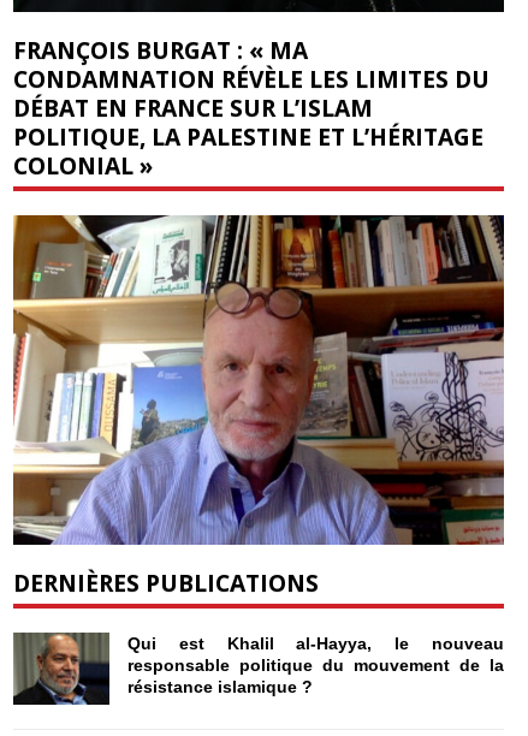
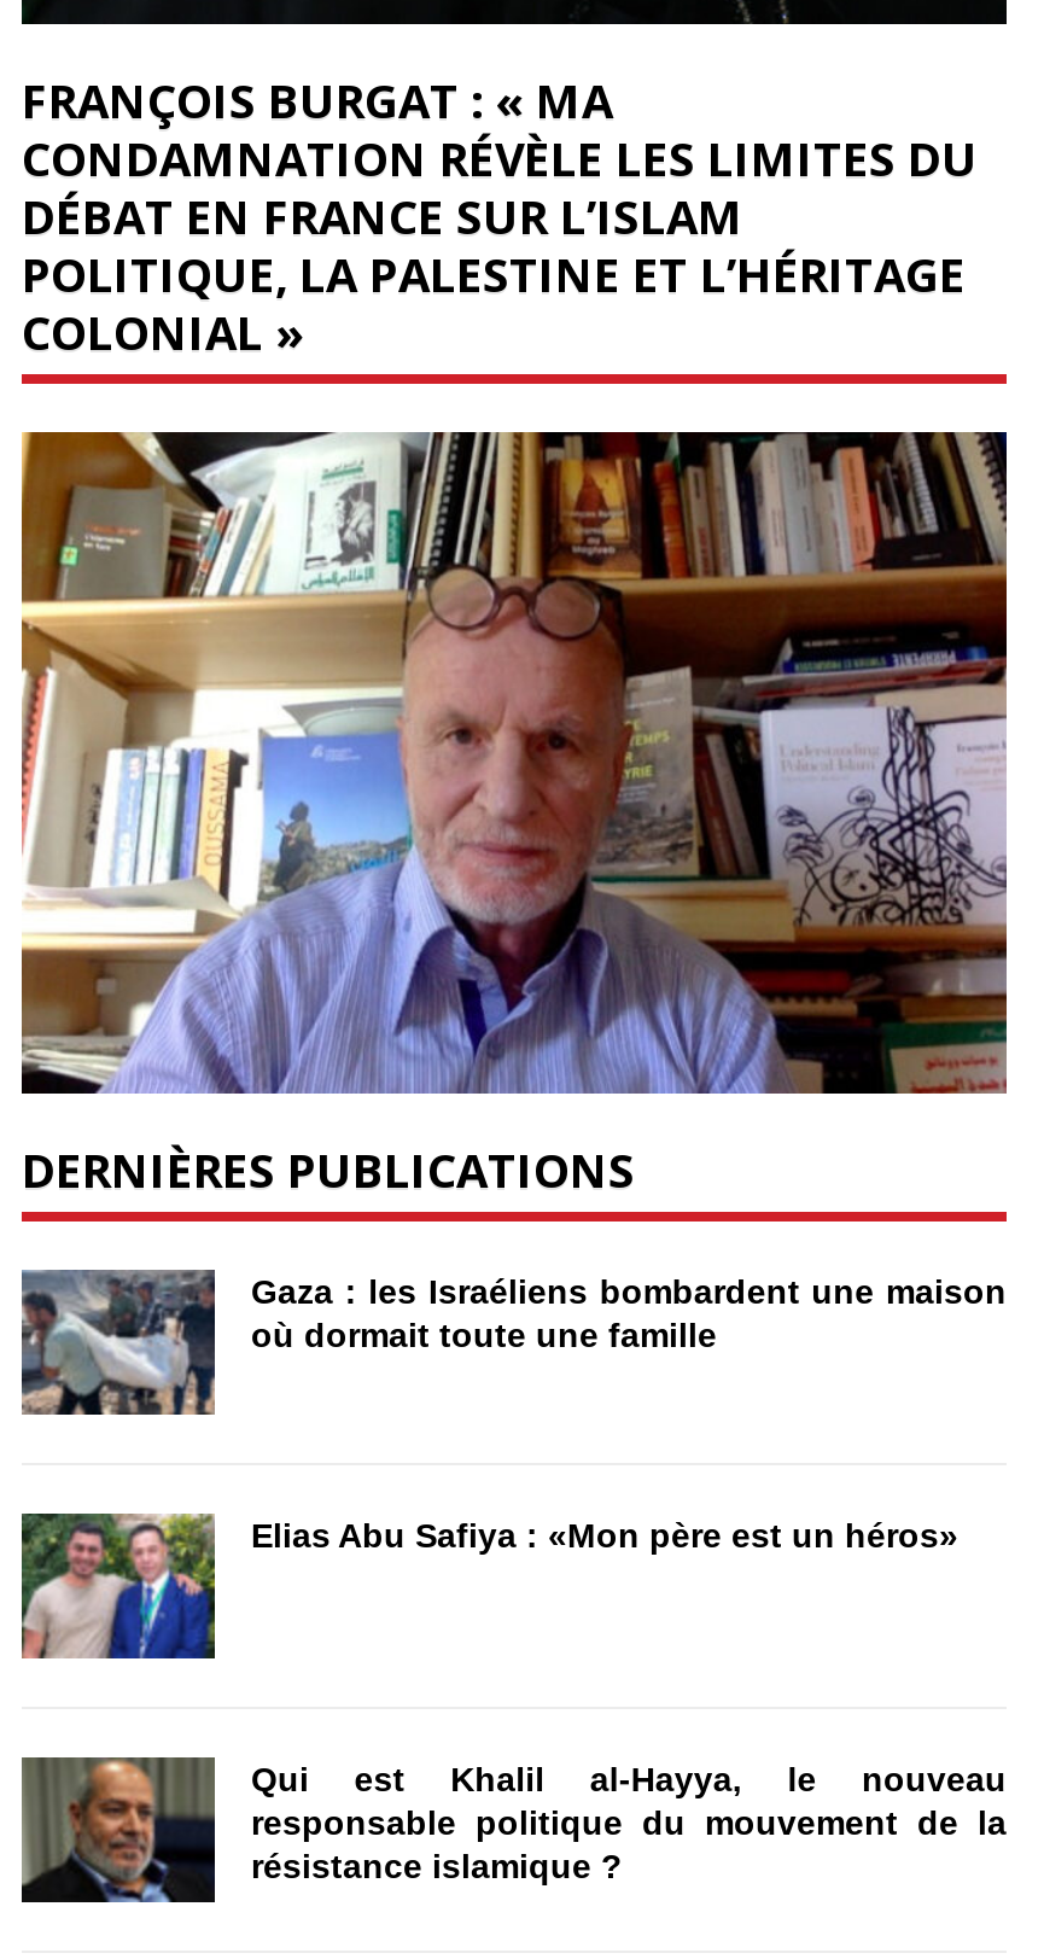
+ [image]
+ Elias Abu Safiya : «Mon père est un héros»

+ [image]
+ Gaza : les Israéliens bombardent une maison
+ où dormait toute une famille
